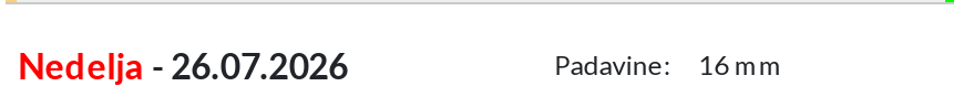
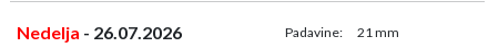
- Padavine: 16 mm
+ Padavine: 21 mm
